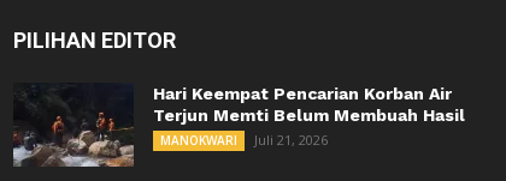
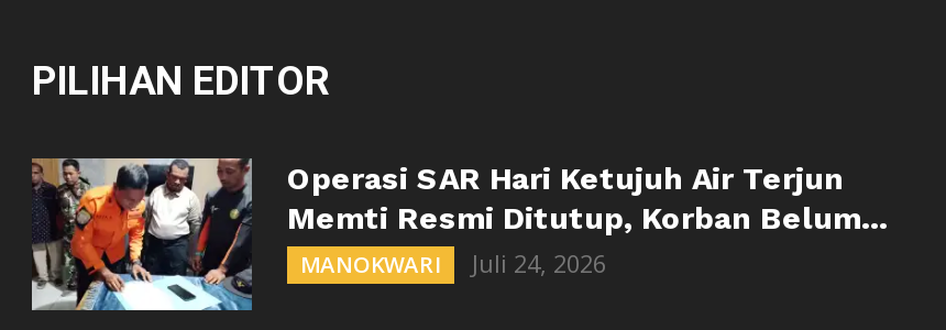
- [image]
- Hari Keempat Pencarian Korban Air
- Terjun Memti Belum Membuah Hasil
+ [image]
+ Operasi SAR Hari Ketujuh Air Terjun
+ Memti Resmi Ditutup, Korban Belum...

- MANOKWARI Juli 21, 2026
+ MANOKWARI Juli 24, 2026
